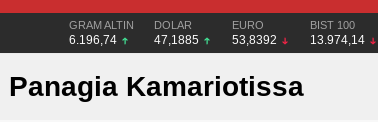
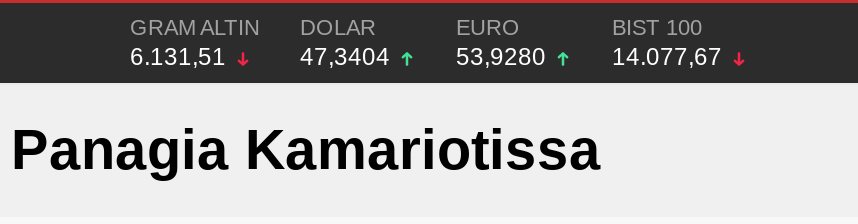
- 6.196,74
+ 6.131,51

- 47,1885
+ 47,3404

- 53,8392
+ 53,9280

- 13.974,14
+ 14.077,67
